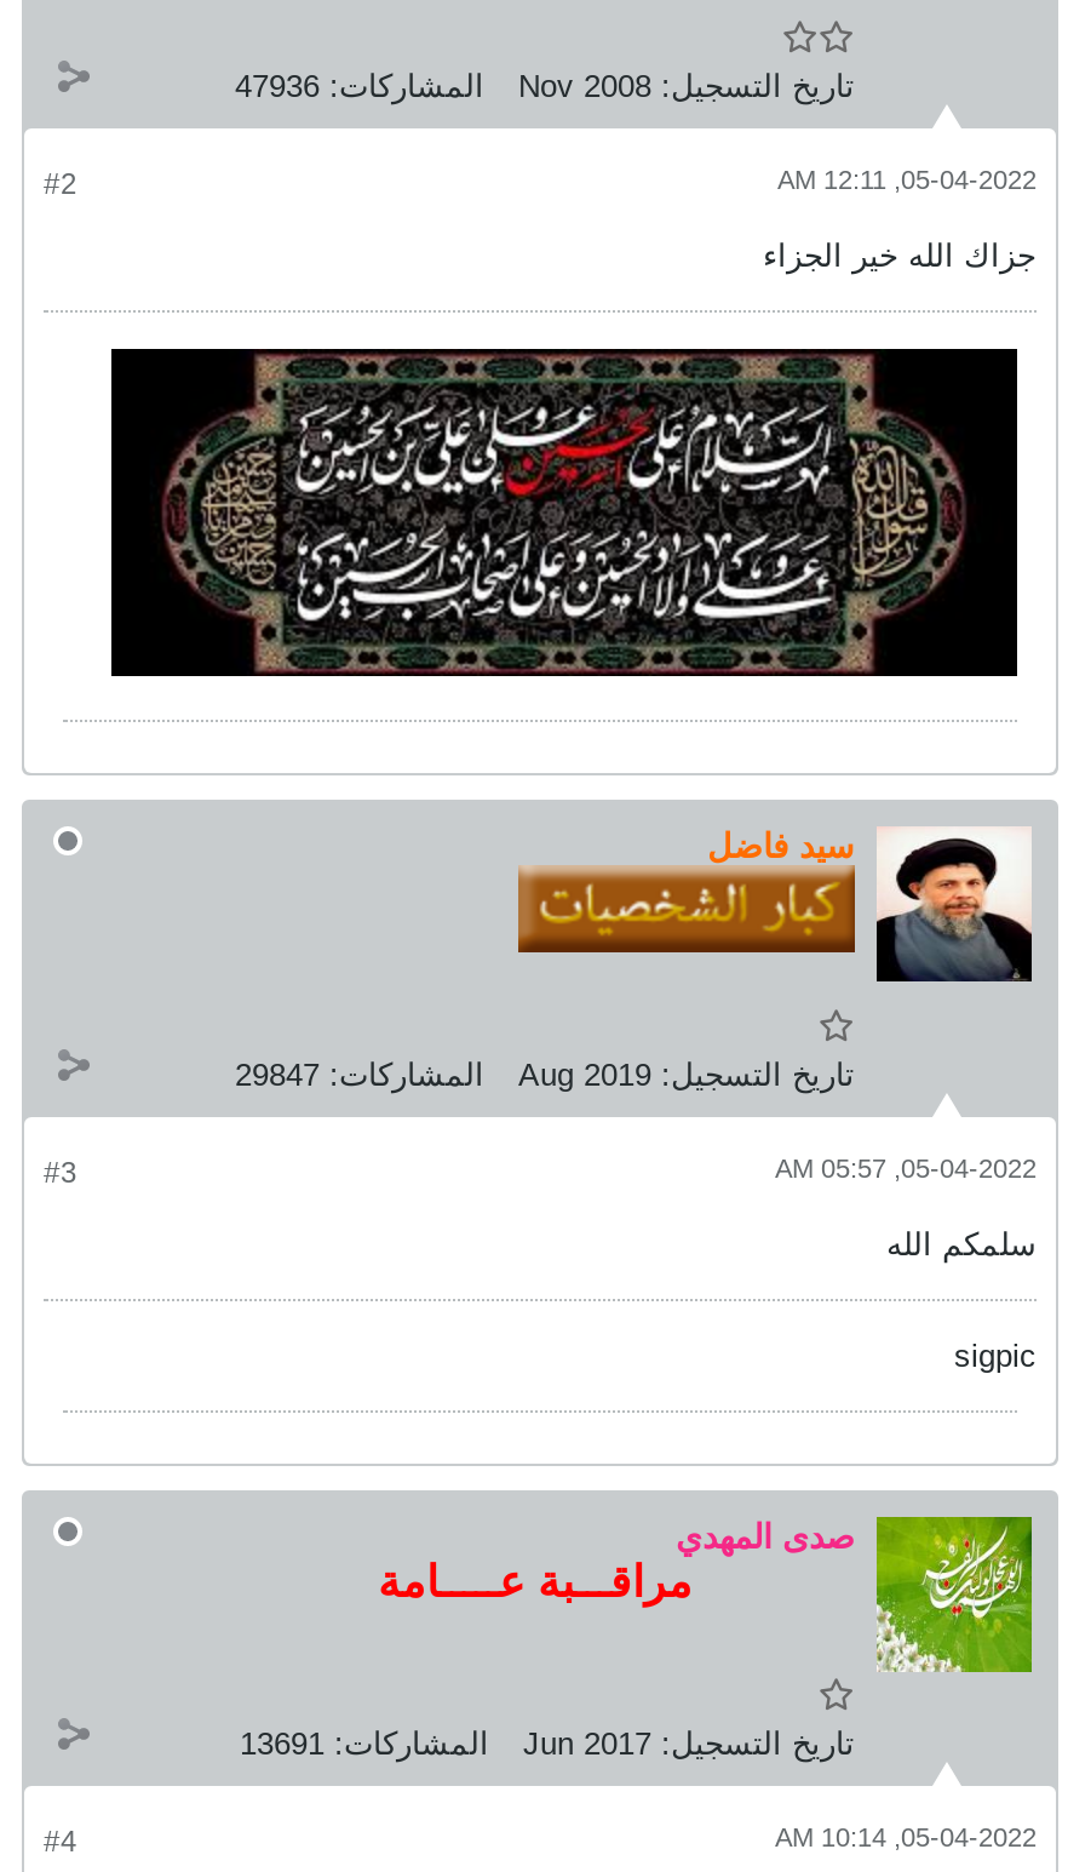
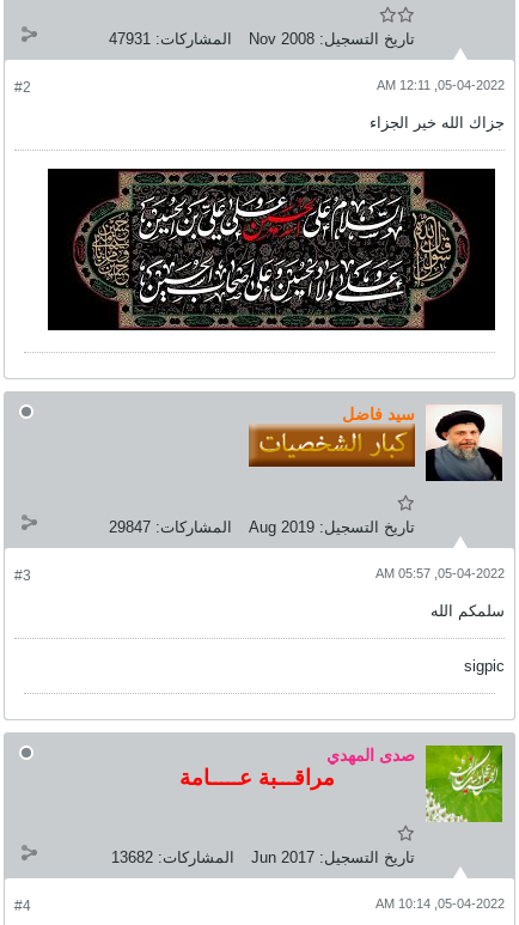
- المشاركات: 47936
+ المشاركات: 47931

- تاريخ التسجيل: Jun 2017 المشاركات: 13691
+ تاريخ التسجيل: Jun 2017 المشاركات: 13682
